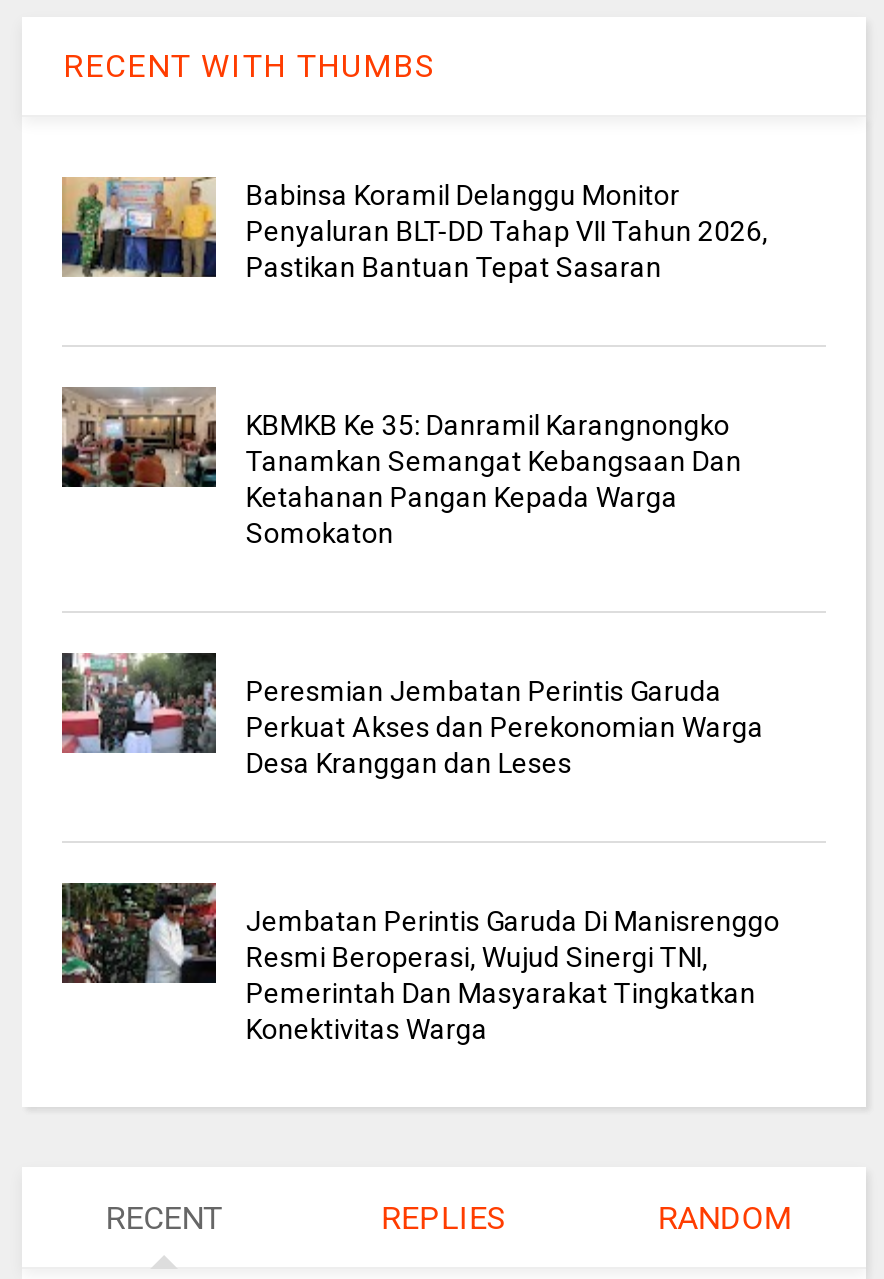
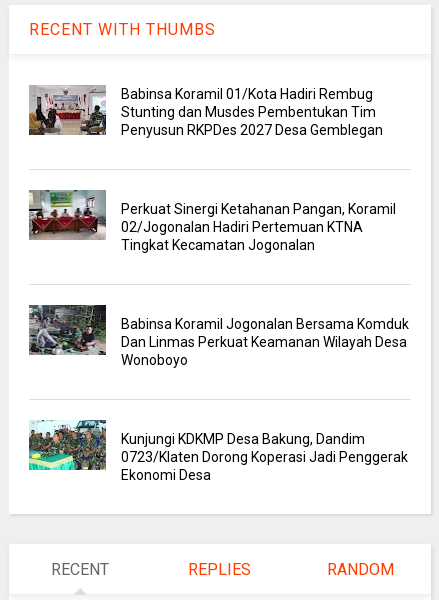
- [image]
- Babinsa Koramil Delanggu Monitor
- Penyaluran BLT-DD Tahap VII Tahun 2026,
- Pastikan Bantuan Tepat Sasaran
+ [image]
+ Babinsa Koramil 01/Kota Hadiri Rembug
+ Stunting dan Musdes Pembentukan Tim
+ Penyusun RKPDes 2027 Desa Gemblegan

- [image]
- KBMKB Ke 35: Danramil Karangnongko
- Tanamkan Semangat Kebangsaan Dan
- Ketahanan Pangan Kepada Warga
- Somokaton
+ [image]
+ Perkuat Sinergi Ketahanan Pangan, Koramil
+ 02/Jogonalan Hadiri Pertemuan KTNA
+ Tingkat Kecamatan Jogonalan

- [image]
- Peresmian Jembatan Perintis Garuda
- Perkuat Akses dan Perekonomian Warga
- Desa Kranggan dan Leses
+ [image]
+ Babinsa Koramil Jogonalan Bersama Komduk
+ Dan Linmas Perkuat Keamanan Wilayah Desa
+ Wonoboyo

- [image]
- Jembatan Perintis Garuda Di Manisrenggo
- Resmi Beroperasi, Wujud Sinergi TNI,
- Pemerintah Dan Masyarakat Tingkatkan
- Konektivitas Warga
+ [image]
+ Kunjungi KDKMP Desa Bakung, Dandim
+ 0723/Klaten Dorong Koperasi Jadi Penggerak
+ Ekonomi Desa
